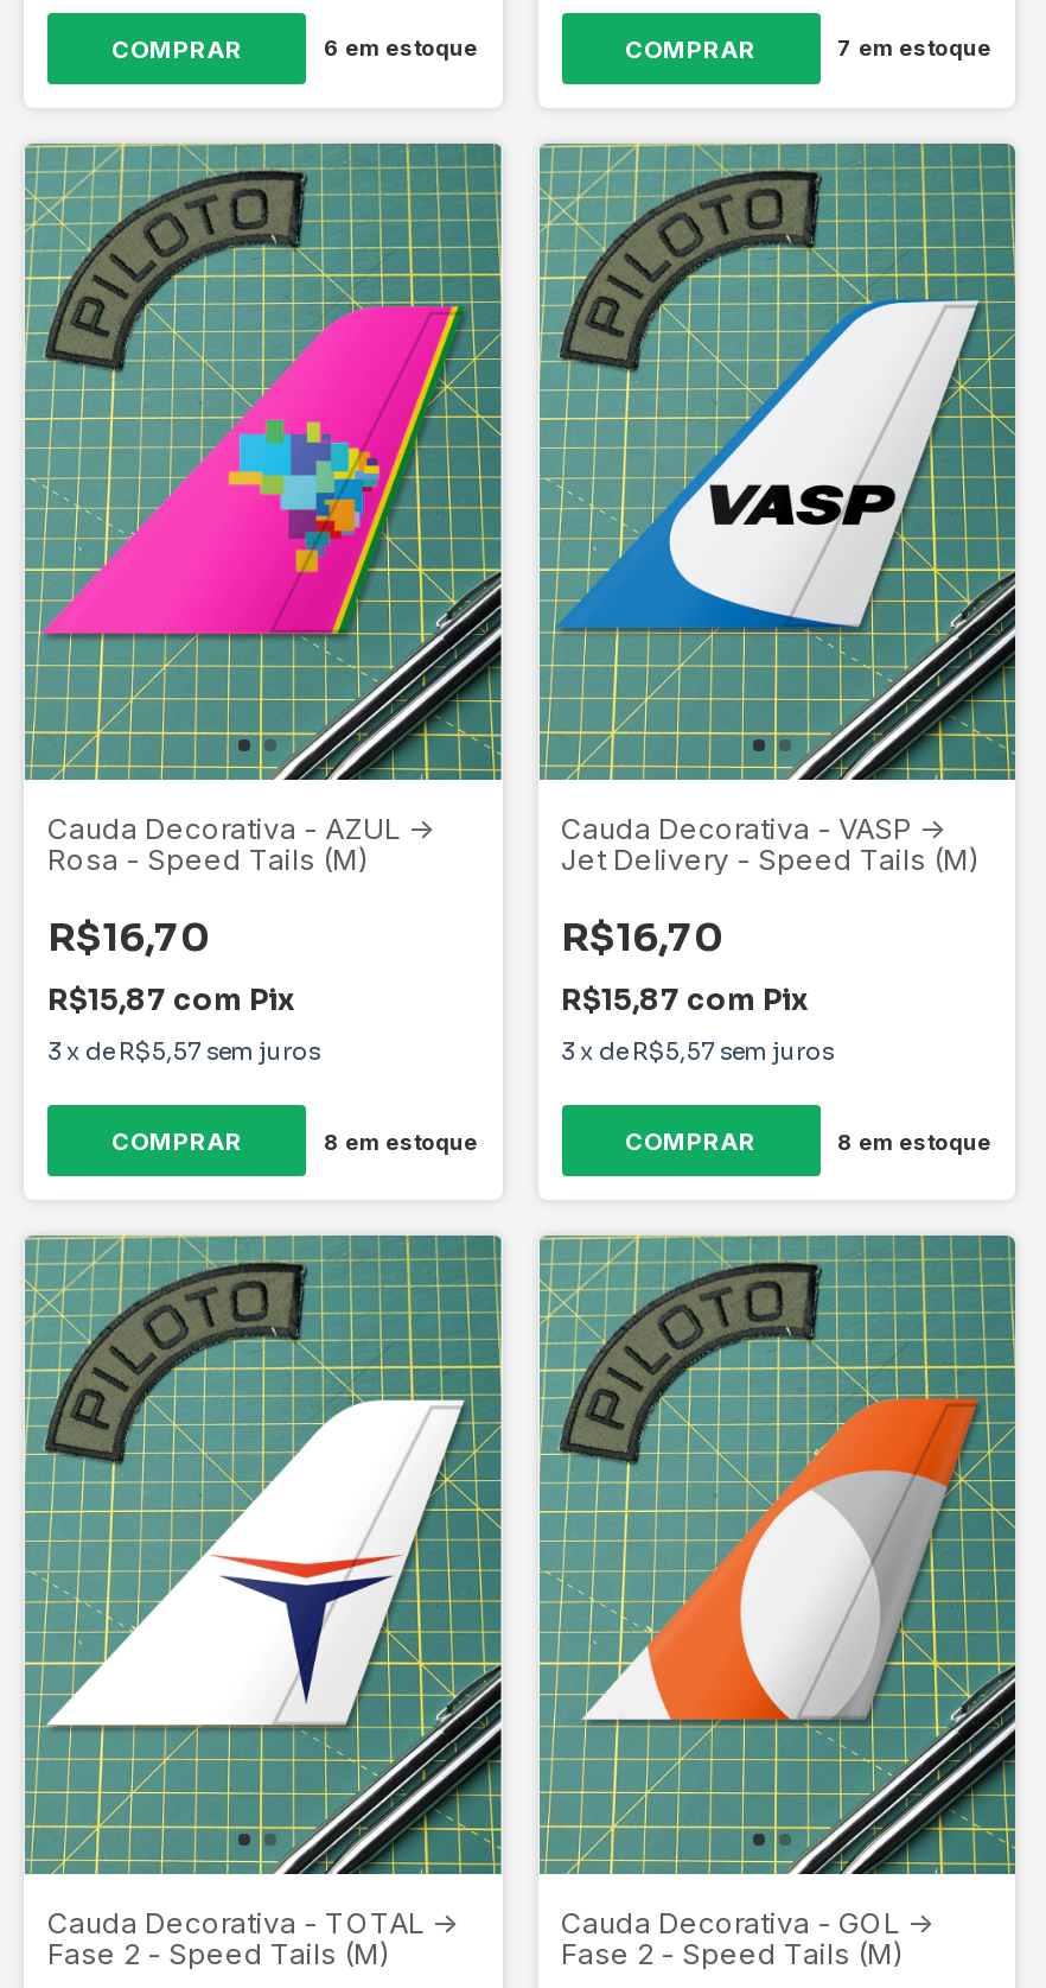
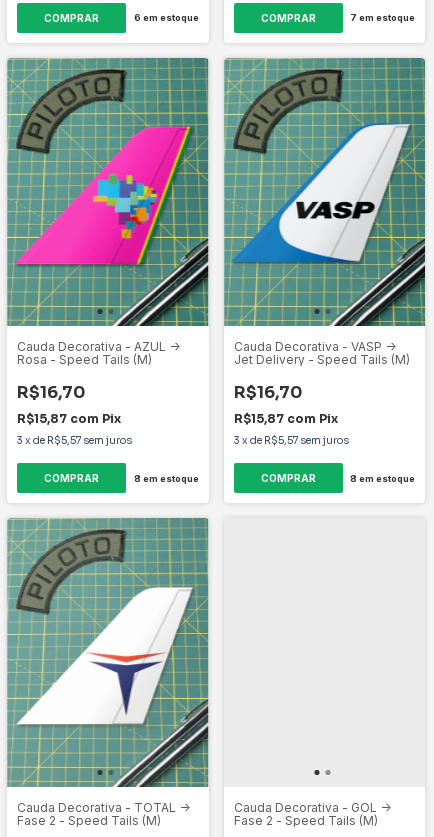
- [image]
